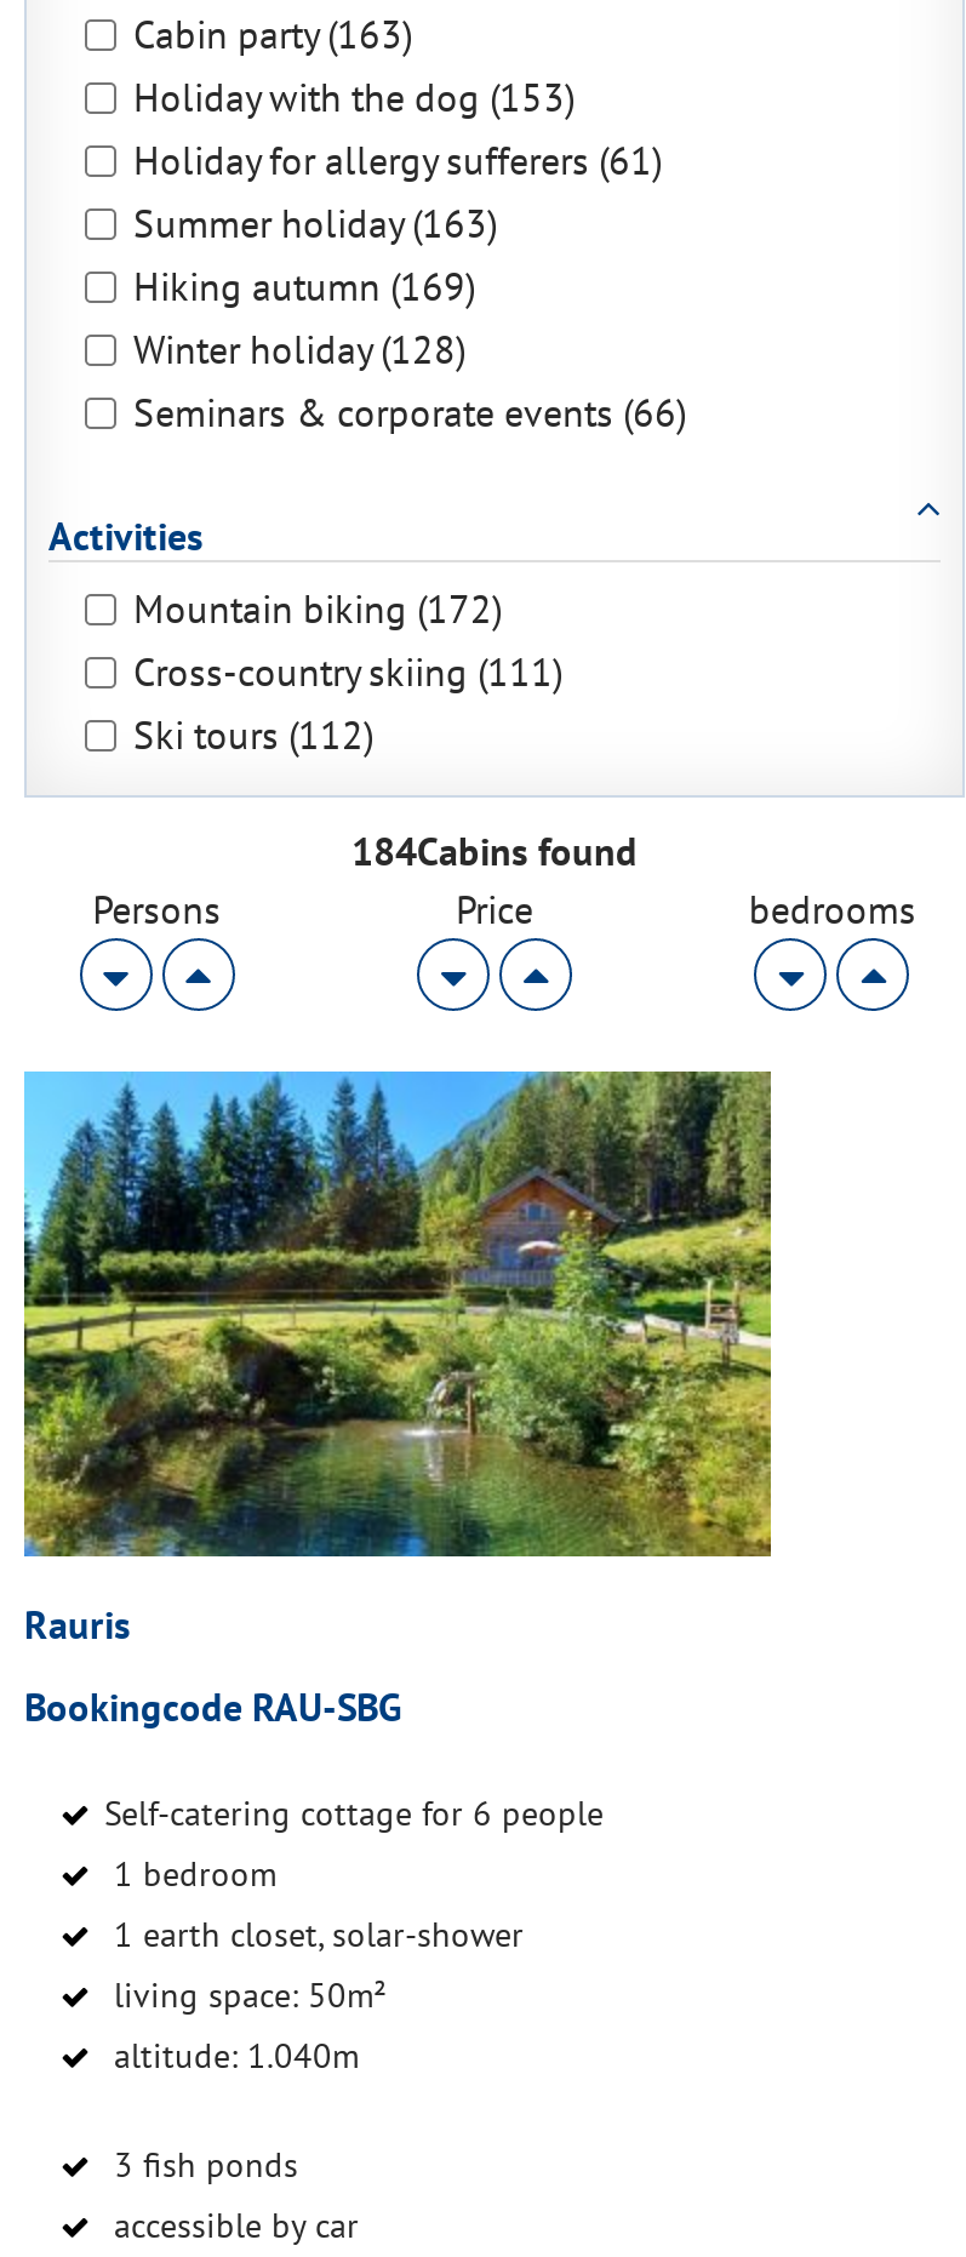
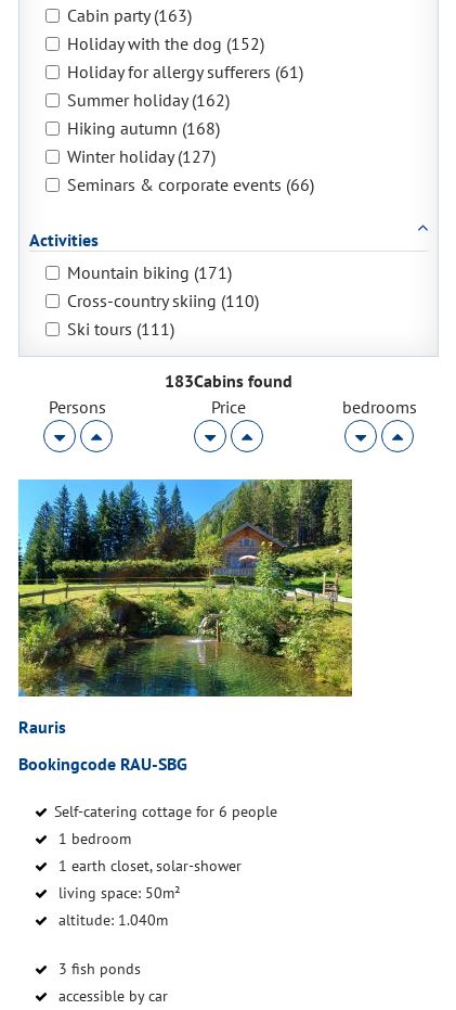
- Holiday with the dog (153)
+ Holiday with the dog (152)

- Summer holiday (163)
+ Summer holiday (162)

- Hiking autumn (169)
+ Hiking autumn (168)

- Winter holiday (128)
+ Winter holiday (127)

- Mountain biking (172)
+ Mountain biking (171)

- Cross-country skiing (111)
+ Cross-country skiing (110)

- Ski tours (112)
+ Ski tours (111)

- 184Cabins found
+ 183Cabins found
